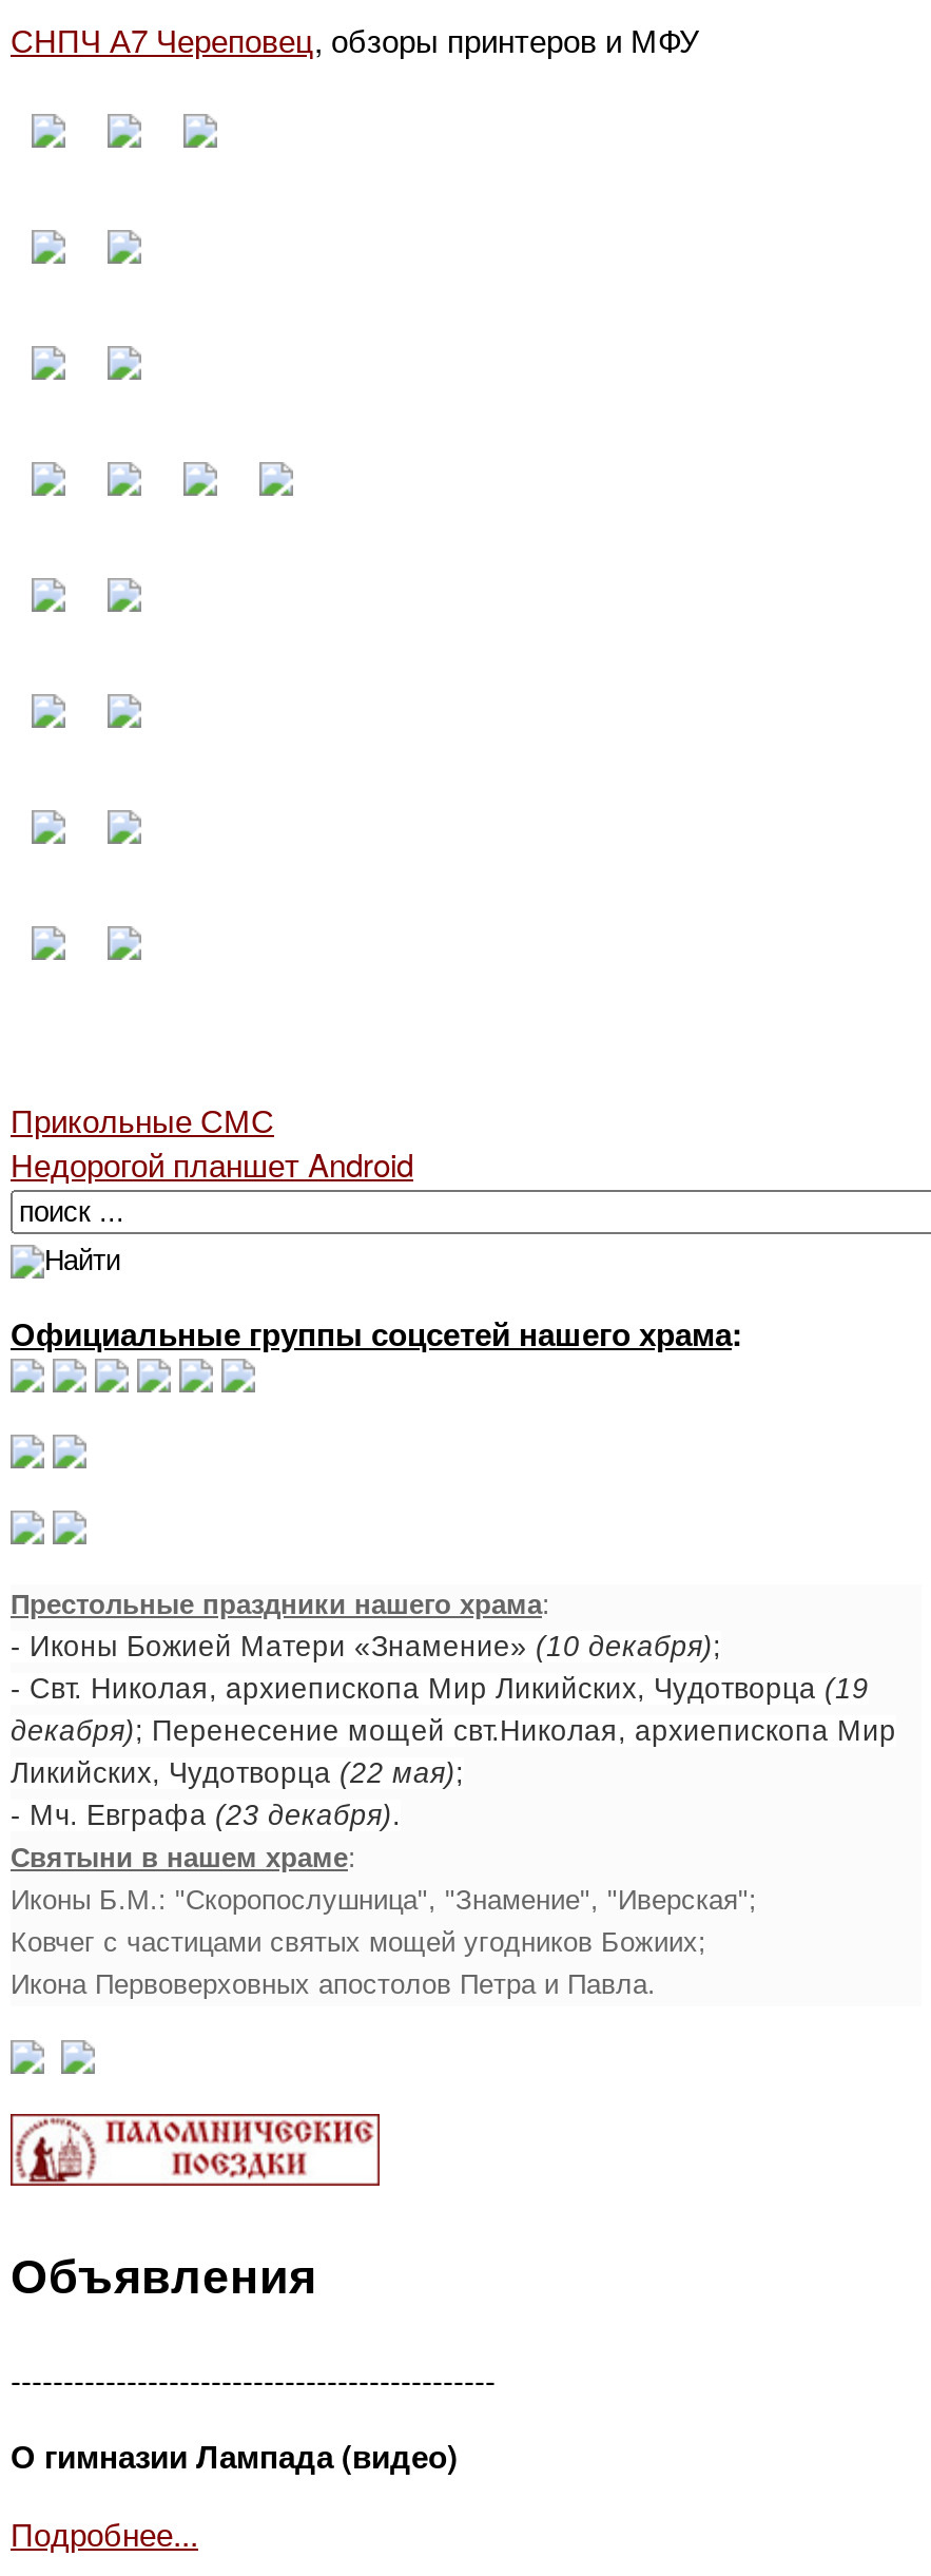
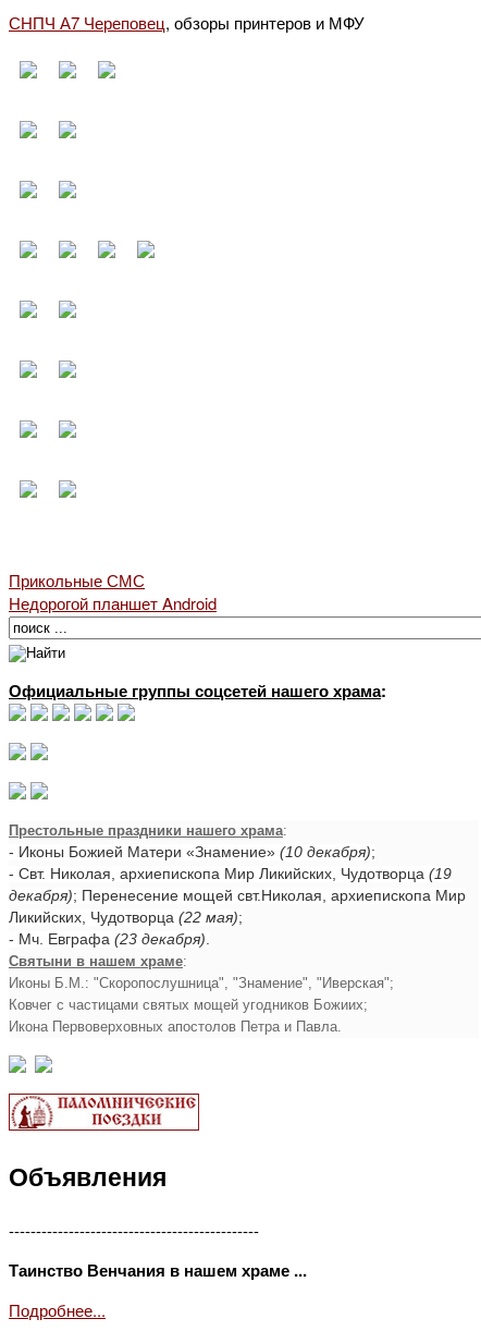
- О гимназии Лампада (видео)
+ Таинство Венчания в нашем храме ...
